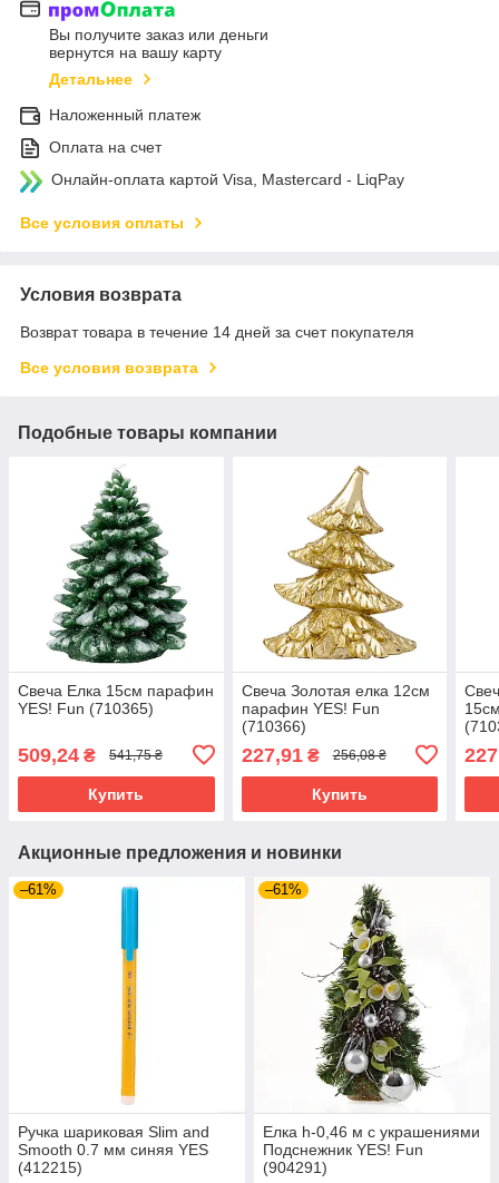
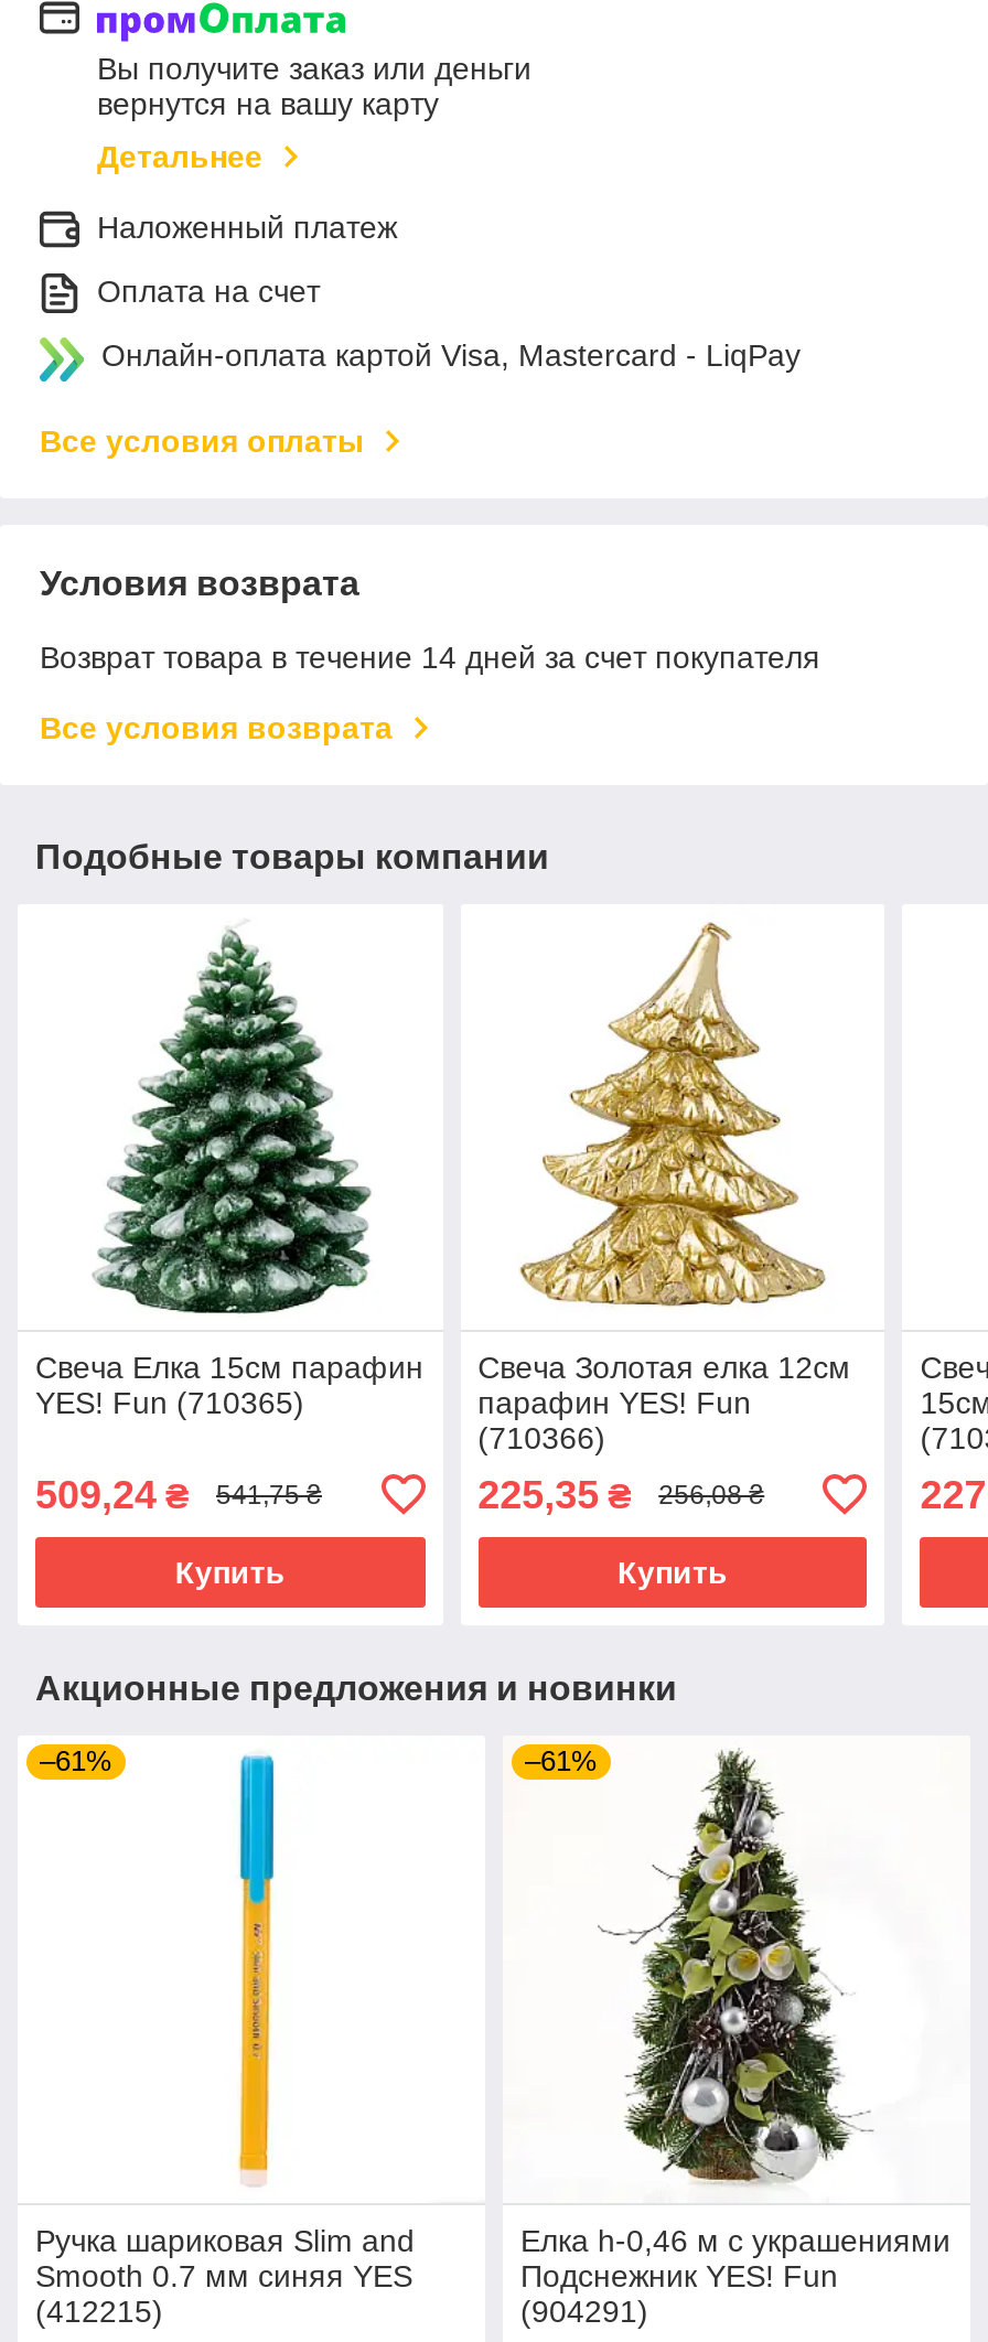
- 227,91 ₴ 256,08 ₴
+ 225,35 ₴ 256,08 ₴
